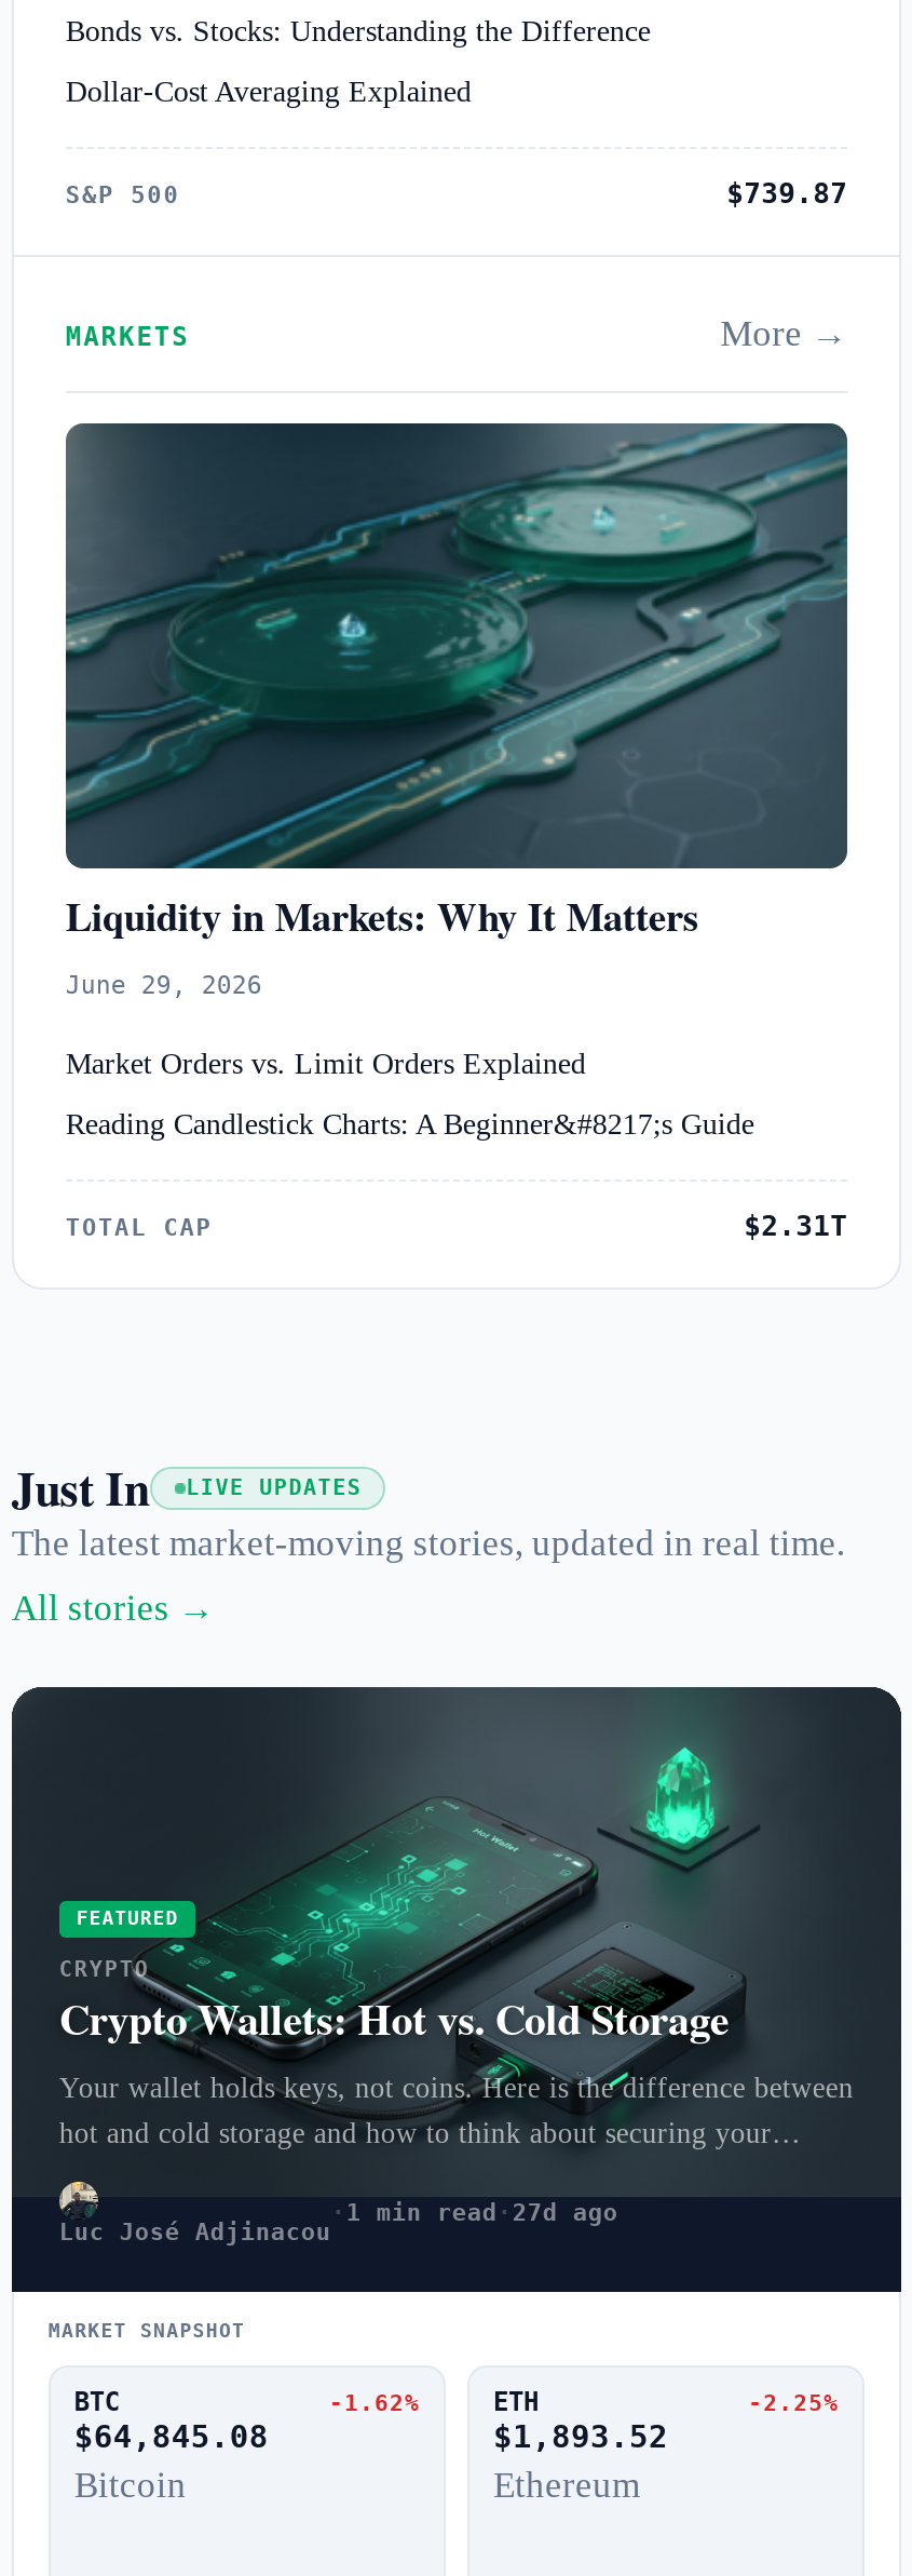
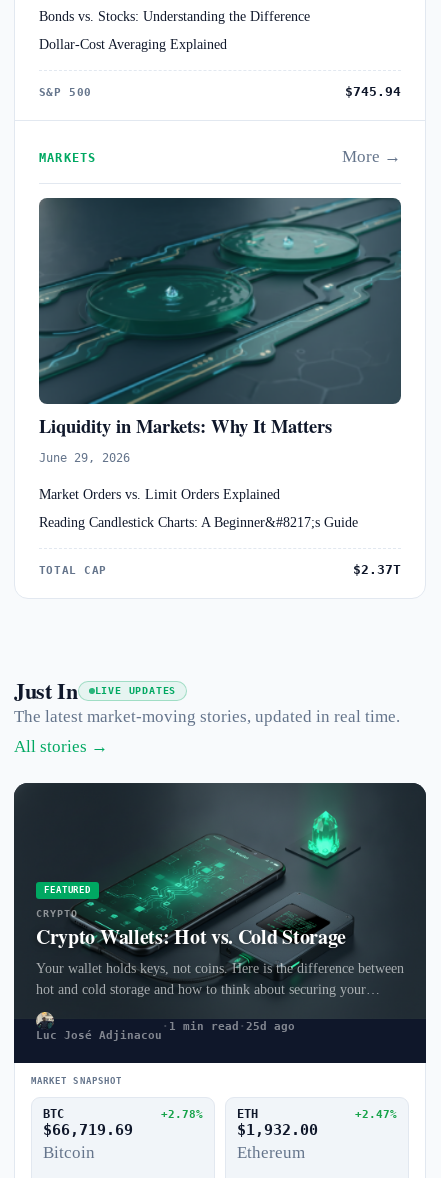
- $739.87
+ $745.94

- $2.31T
+ $2.37T

- · 1 min read · 27d ago
+ · 1 min read · 25d ago

- -1.62%
+ +2.78%

- -2.25%
+ +2.47%

- $64,845.08
+ $66,719.69

- $1,893.52
+ $1,932.00
